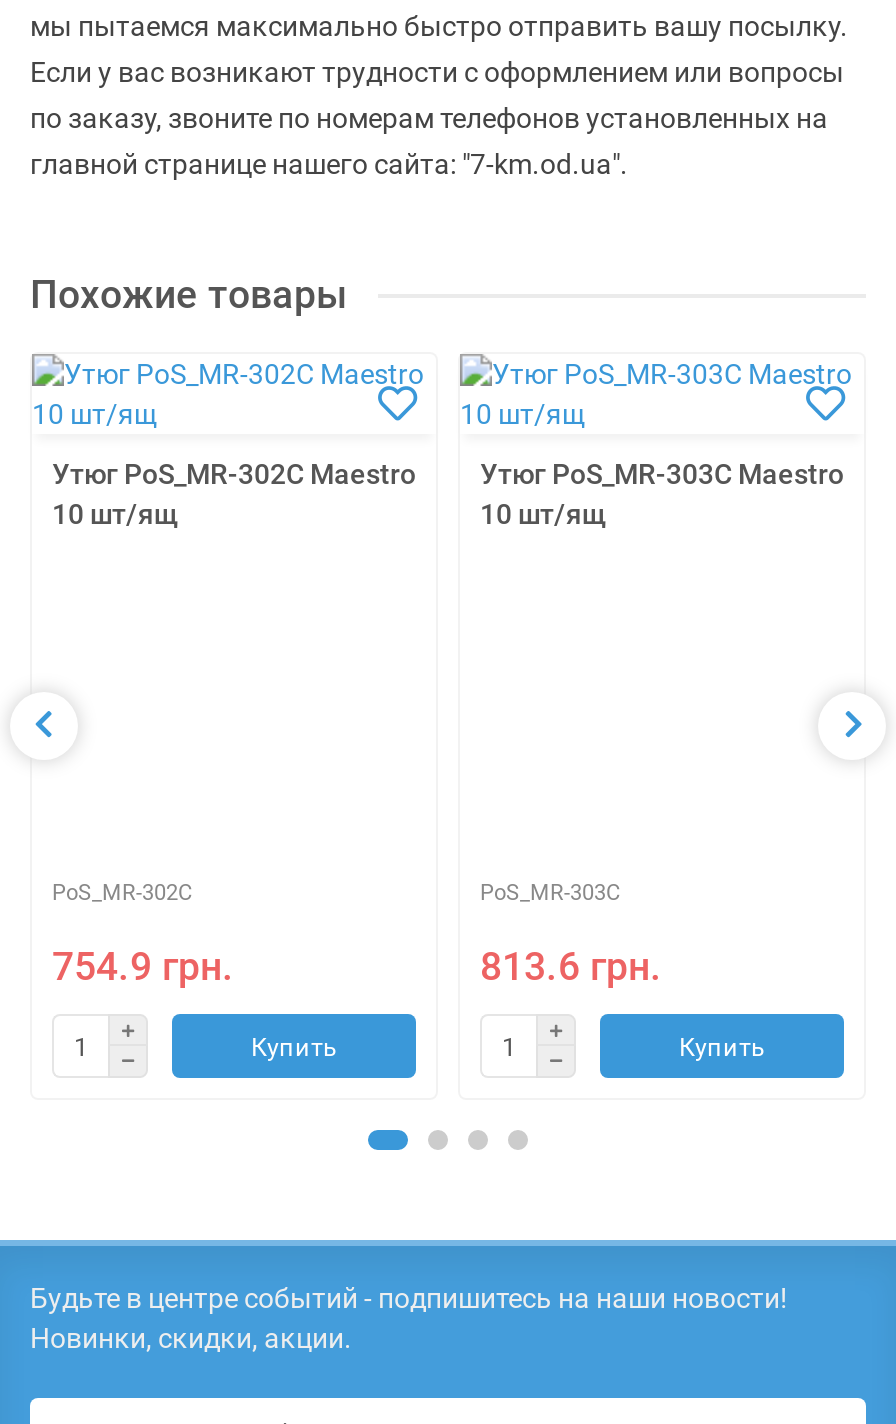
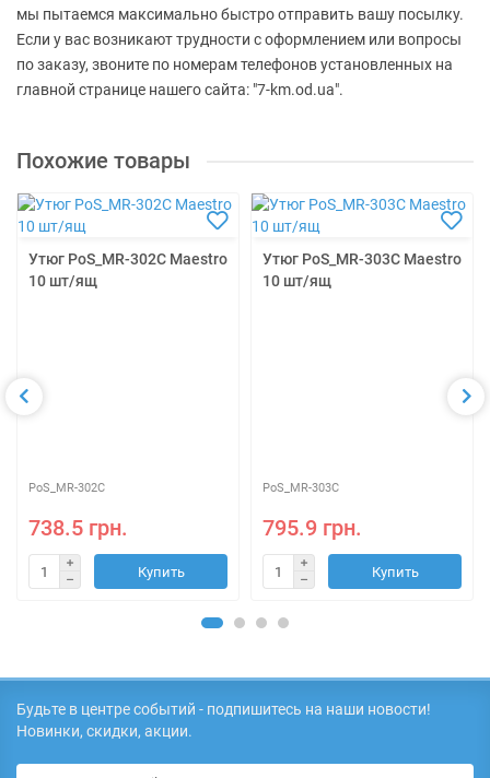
- 754.9 грн.
+ 738.5 грн.

- 813.6 грн.
+ 795.9 грн.
